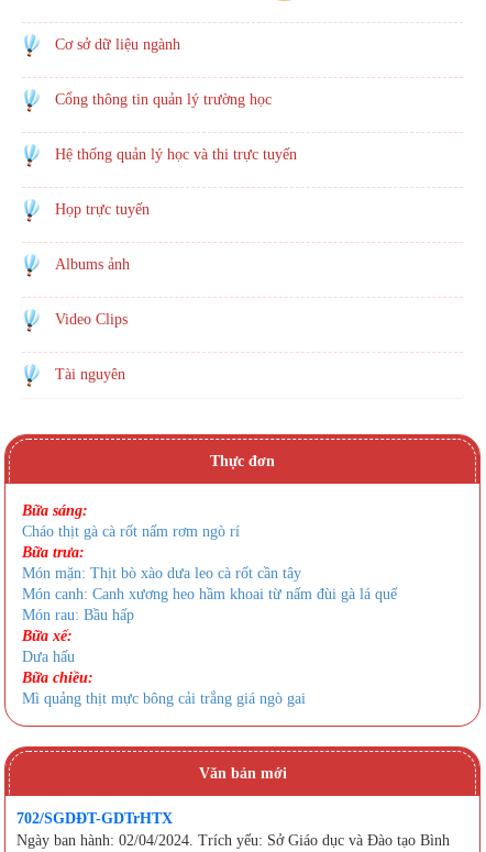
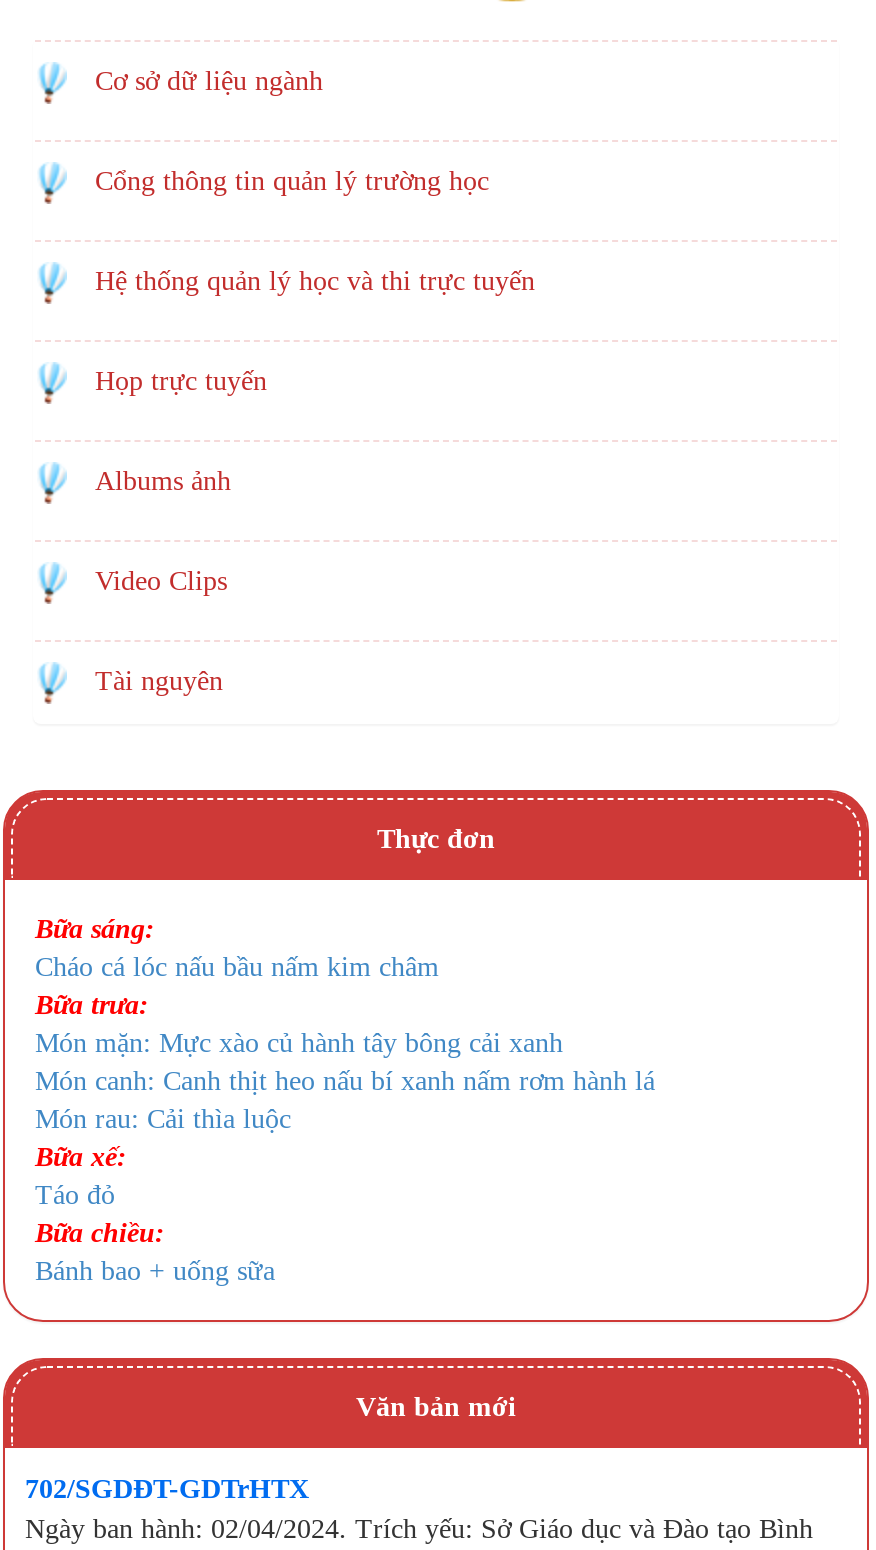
- Cháo thịt gà cà rốt nấm rơm ngò rí
+ Cháo cá lóc nấu bầu nấm kim châm

- Món mặn: Thịt bò xào dưa leo cà rốt cần tây
- Món canh: Canh xương heo hầm khoai từ nấm đùi gà lá quế
- Món rau: Bầu hấp
+ Món mặn: Mực xào củ hành tây bông cải xanh
+ Món canh: Canh thịt heo nấu bí xanh nấm rơm hành lá
+ Món rau: Cải thìa luộc

- Dưa hấu
+ Táo đỏ

- Mì quảng thịt mực bông cải trắng giá ngò gai
+ Bánh bao + uống sữa
